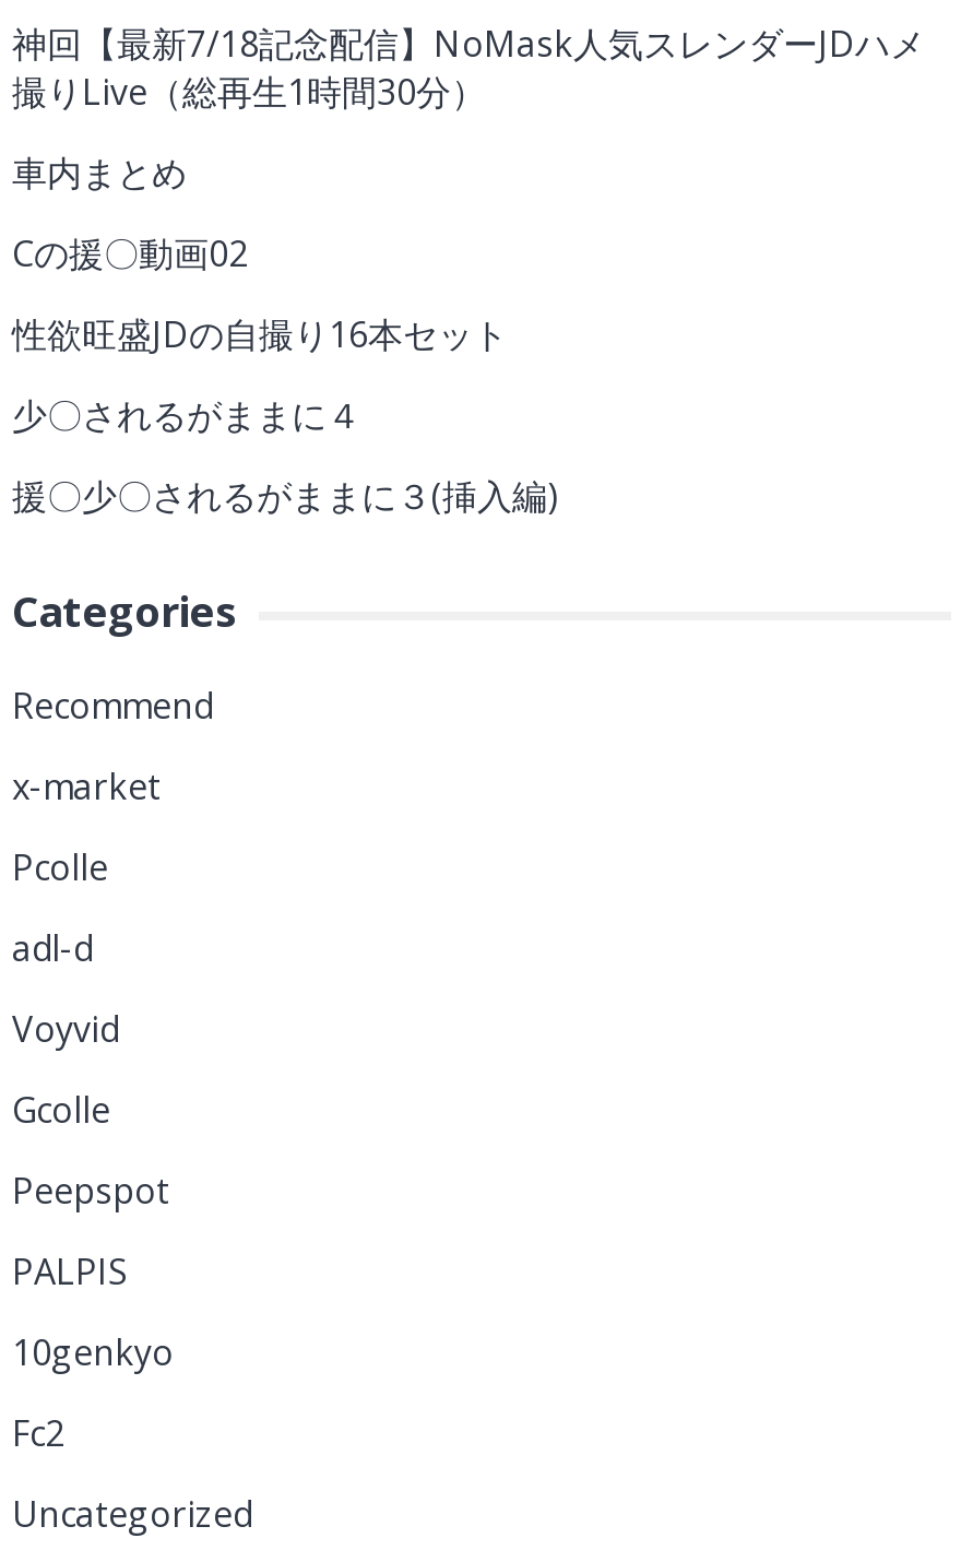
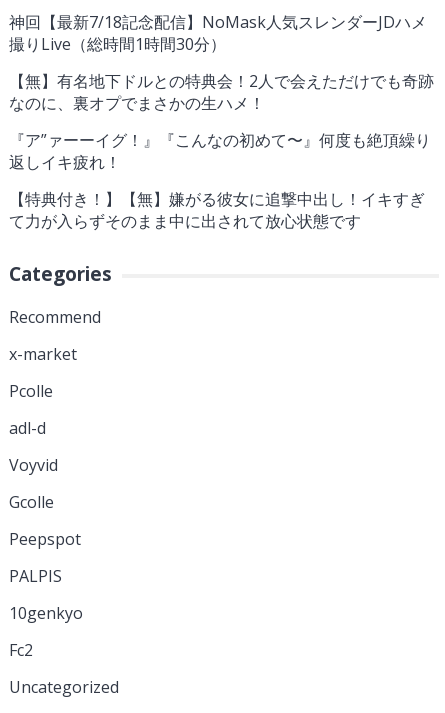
- 撮りLive（総再生1時間30分）
- 車内まとめ
- Cの援〇動画02
- 性欲旺盛JDの自撮り16本セット
- 少〇されるがままに４
- 援〇少〇されるがままに３(挿入編)
+ 撮りLive（総時間1時間30分）
+ 【無】有名地下ドルとの特典会！2人で会えただけでも奇跡
+ なのに、裏オプでまさかの生ハメ！
+ 『ア”ァーーイグ！』『こんなの初めて〜』何度も絶頂繰り
+ 返しイキ疲れ！
+ 【特典付き！】【無】嫌がる彼女に追撃中出し！イキすぎ
+ て力が入らずそのまま中に出されて放心状態です
